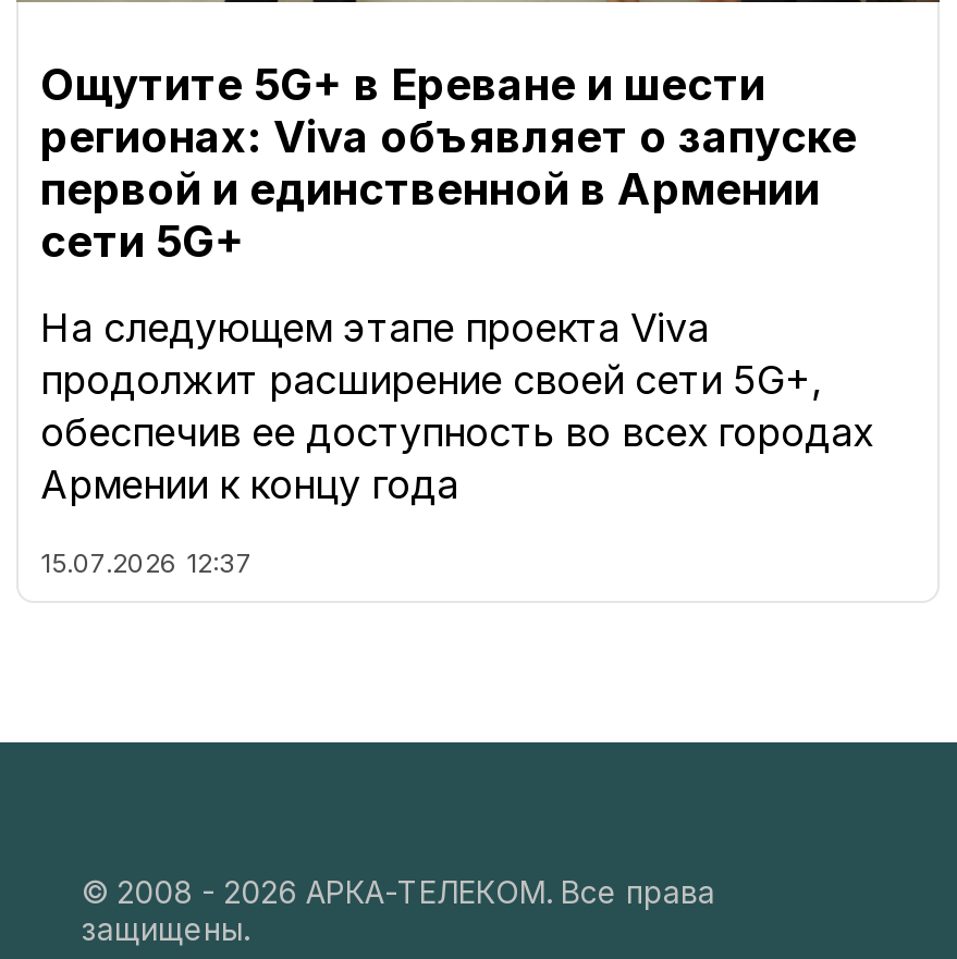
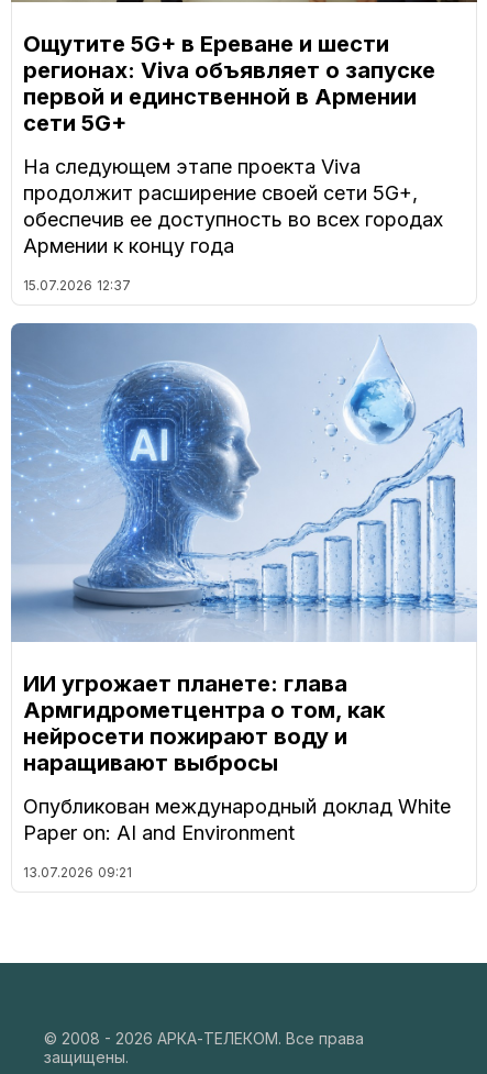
+ [image]
+ ИИ угрожает планете: глава
+ Армгидрометцентра о том, как
+ нейросети пожирают воду и
+ наращивают выбросы
+ Опубликован международный доклад White
+ Paper on: AI and Environment
+ 13.07.2026 09:21
